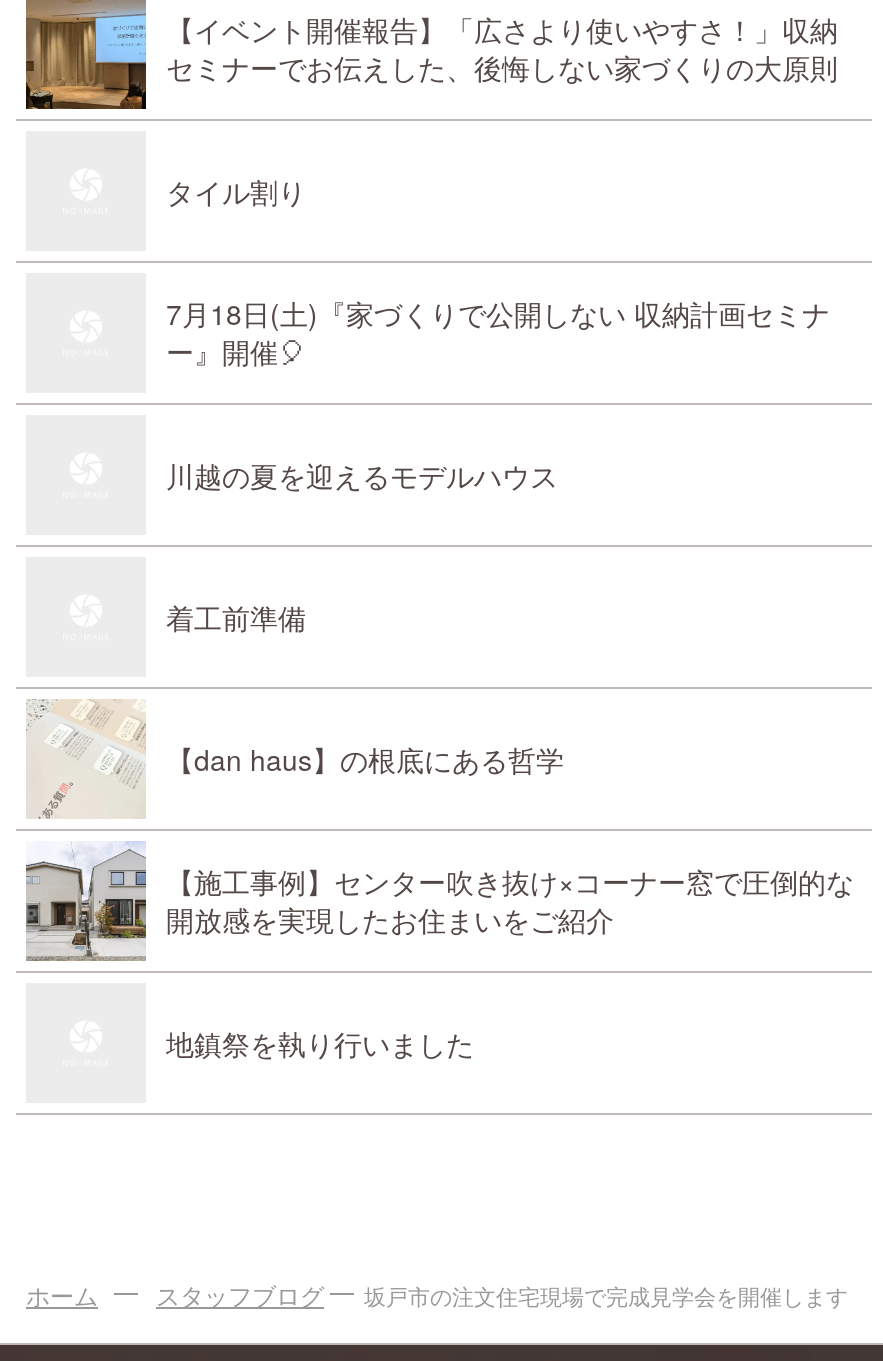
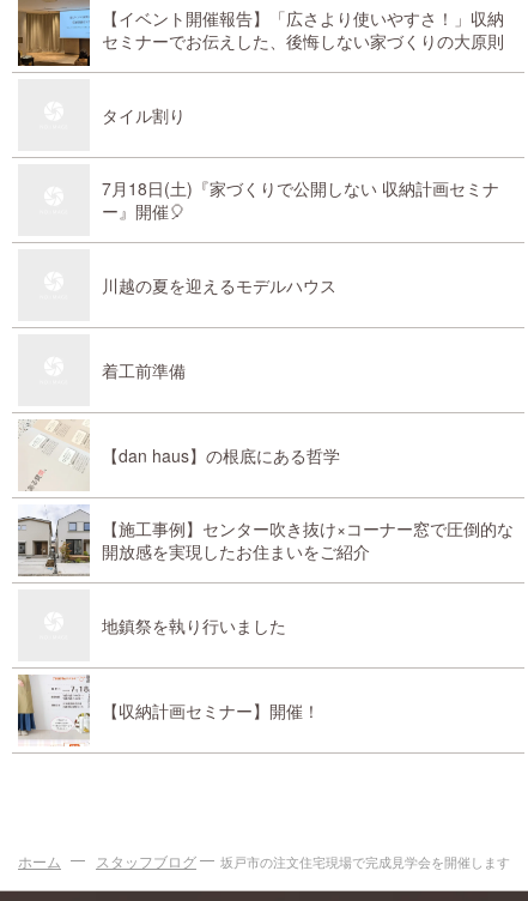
+ [image]
+ 【収納計画セミナー】開催！
